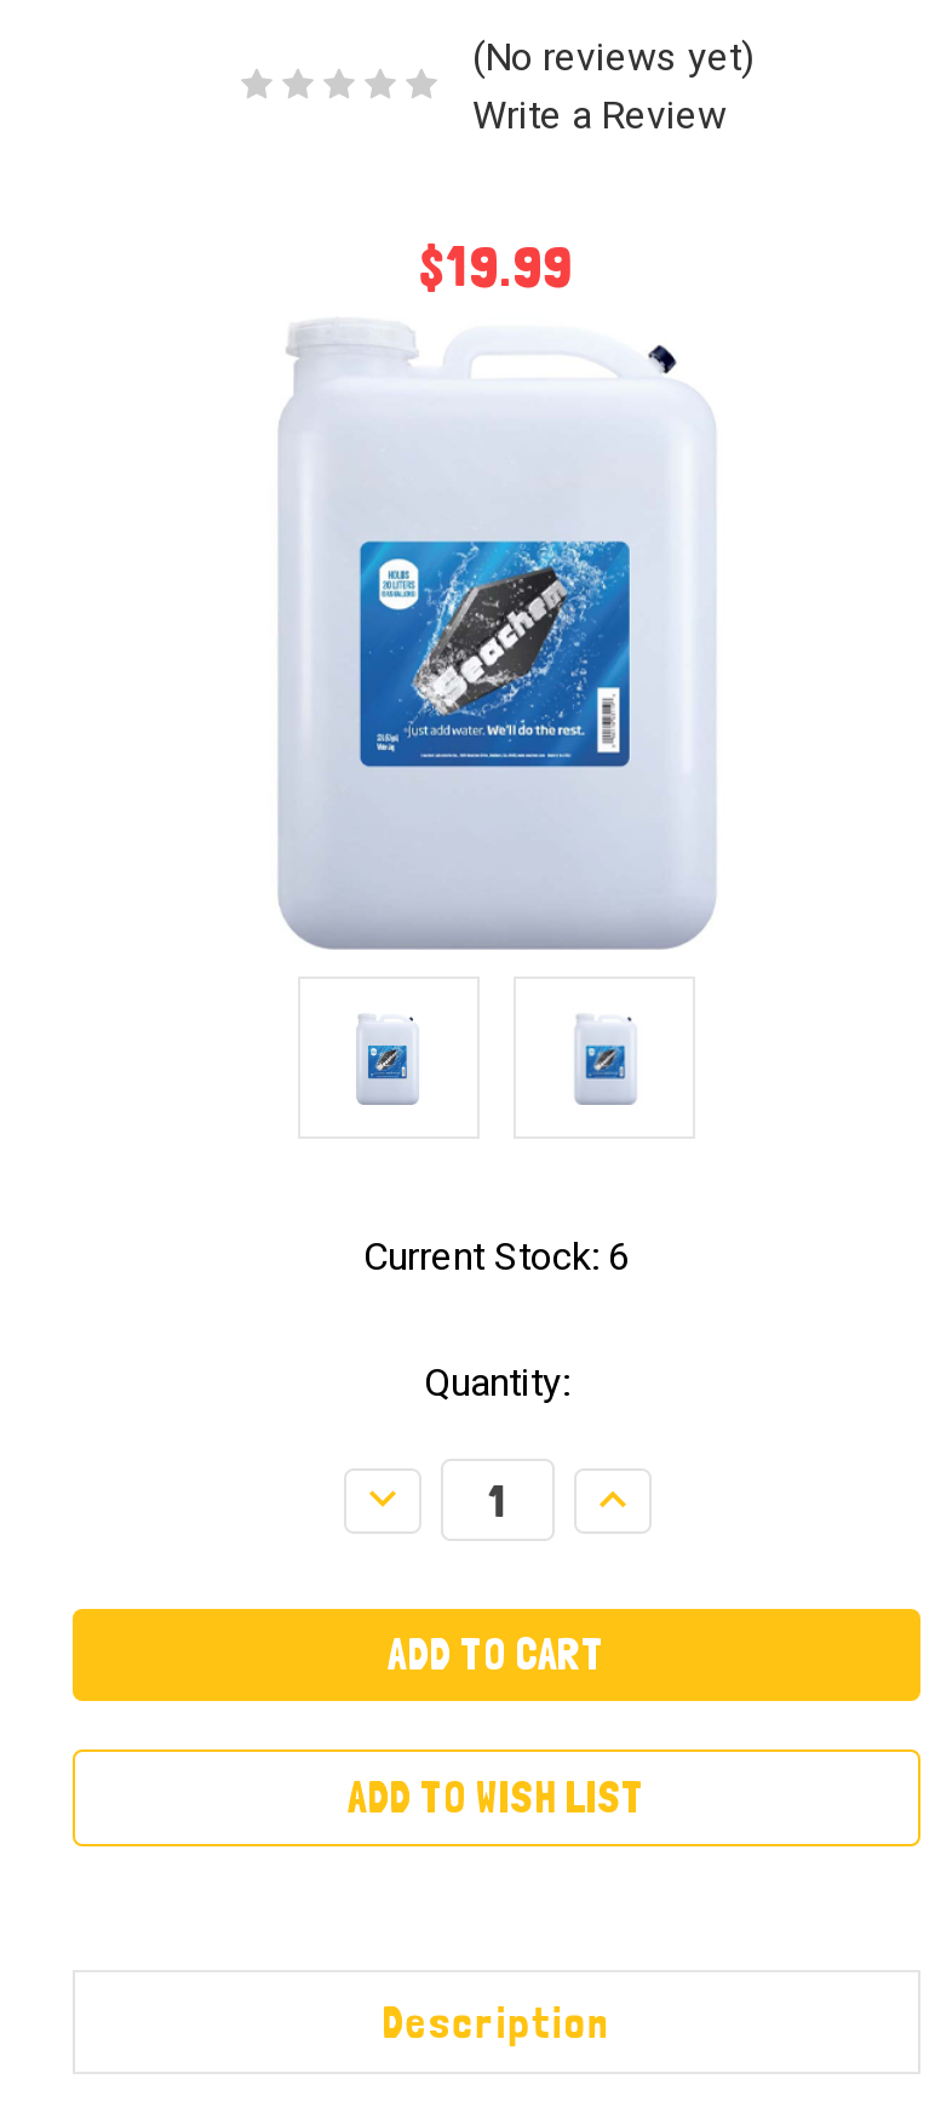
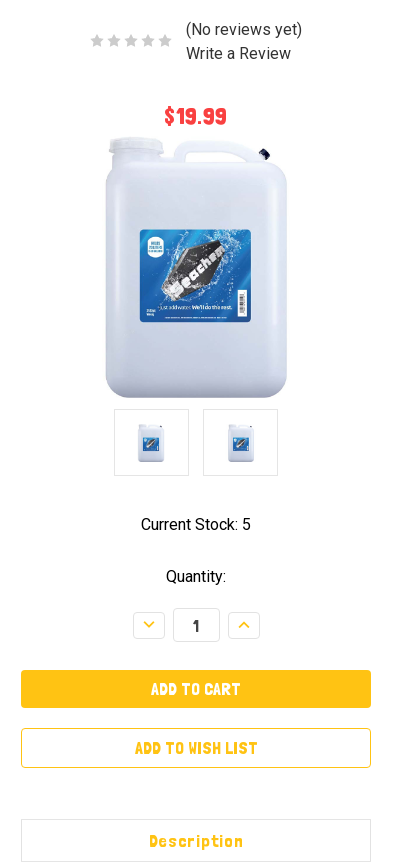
- Current Stock: 6
+ Current Stock: 5
